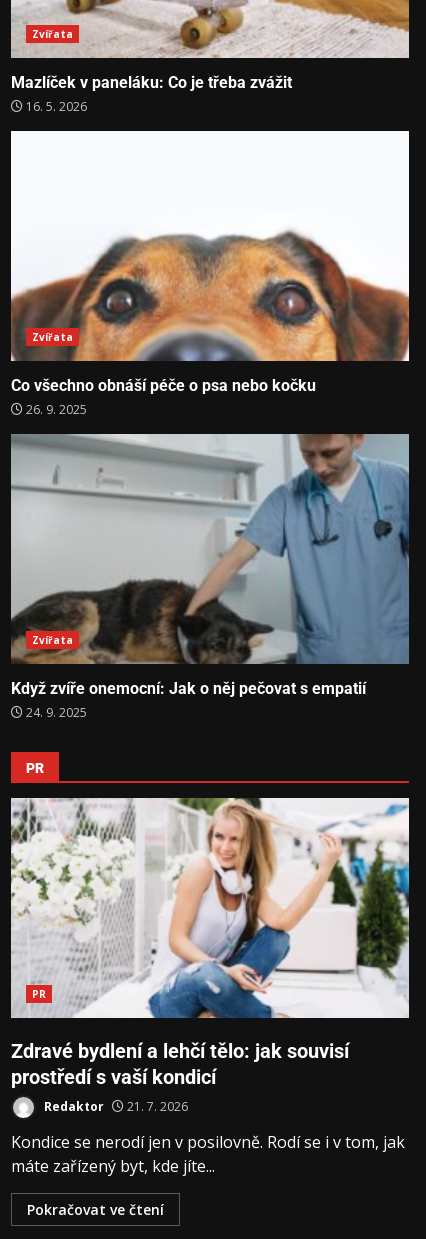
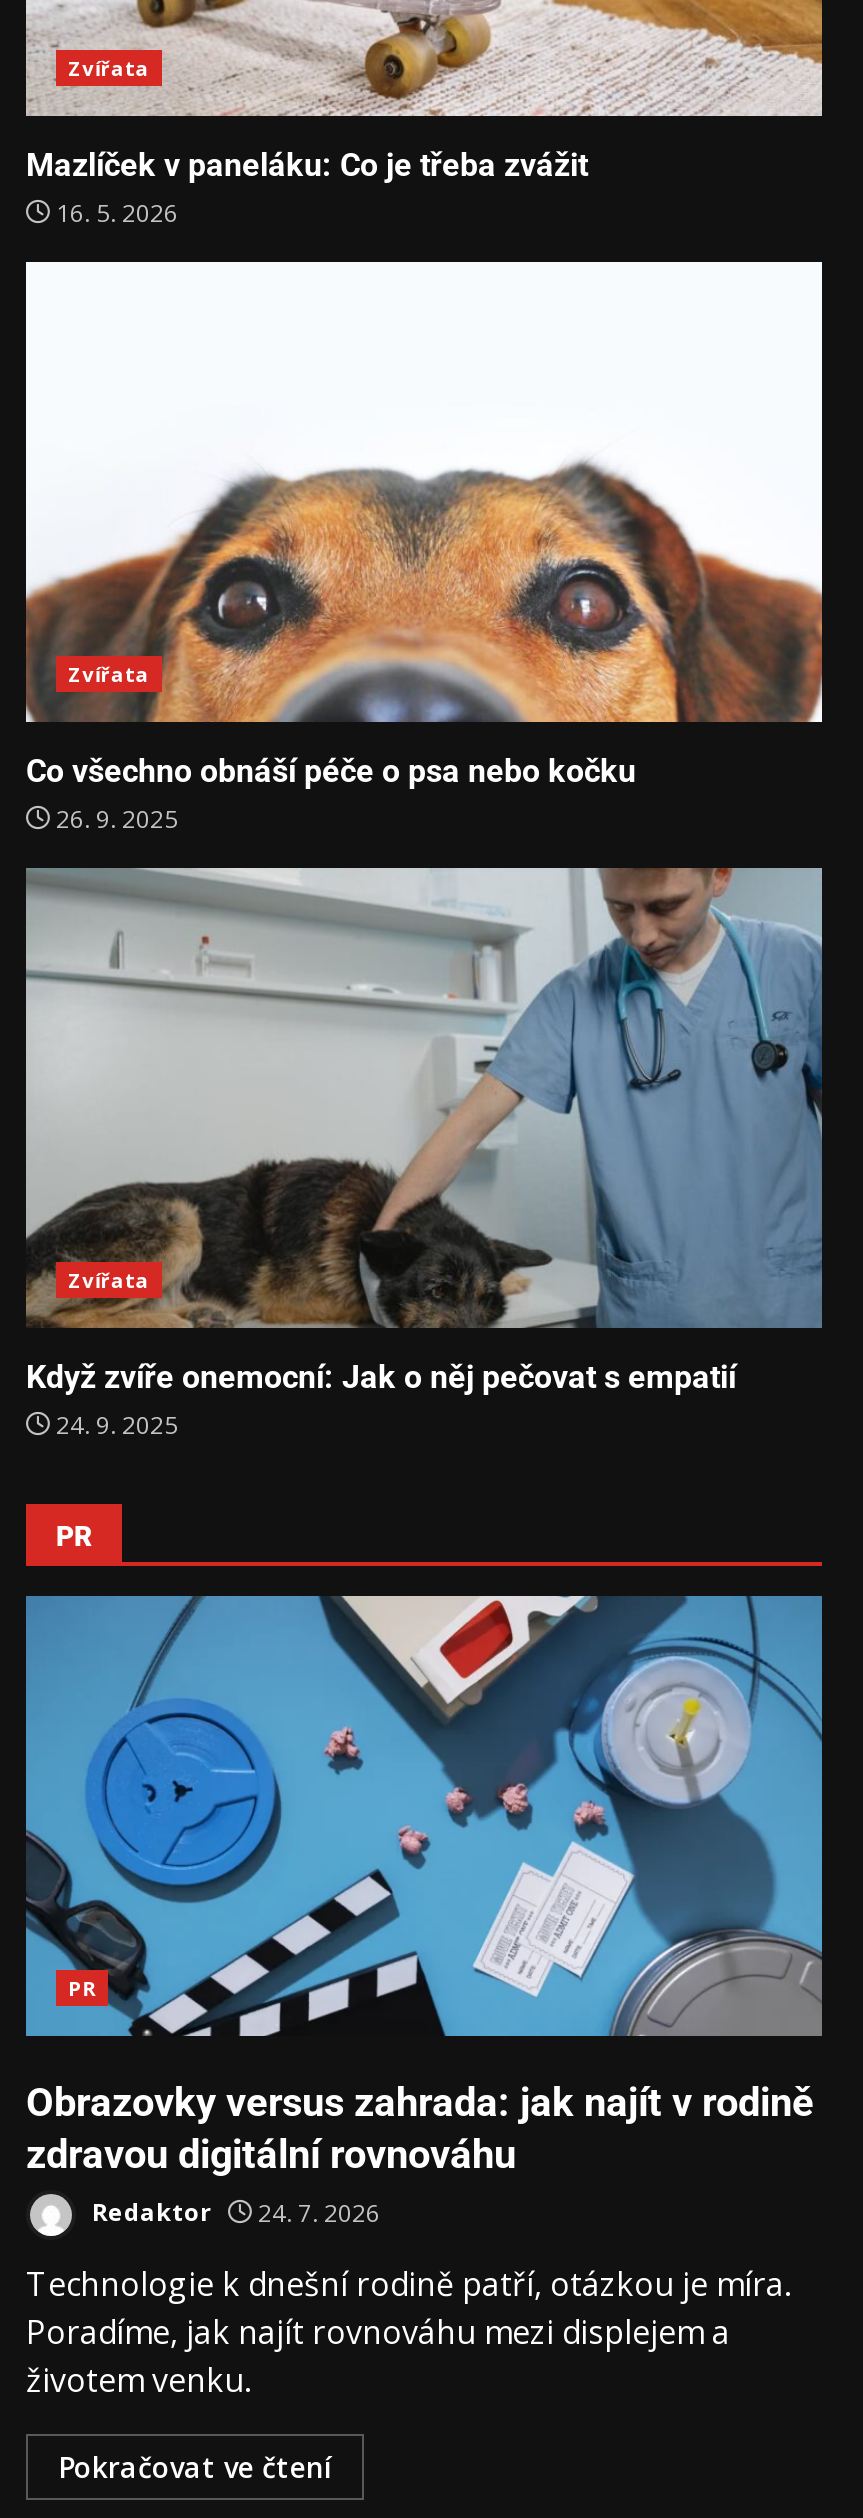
- [image]
- Zdravé bydlení a lehčí tělo: jak souvisí
- prostředí s vaší kondicí
+ [image]
+ Obrazovky versus zahrada: jak najít v rodině
+ zdravou digitální rovnováhu

- Redaktor 21. 7. 2026
+ Redaktor 24. 7. 2026

- Kondice se nerodí jen v posilovně. Rodí se i v tom, jak
- máte zařízený byt, kde jíte...
+ Technologie k dnešní rodině patří, otázkou je míra.
+ Poradíme, jak najít rovnováhu mezi displejem a
+ životem venku.
